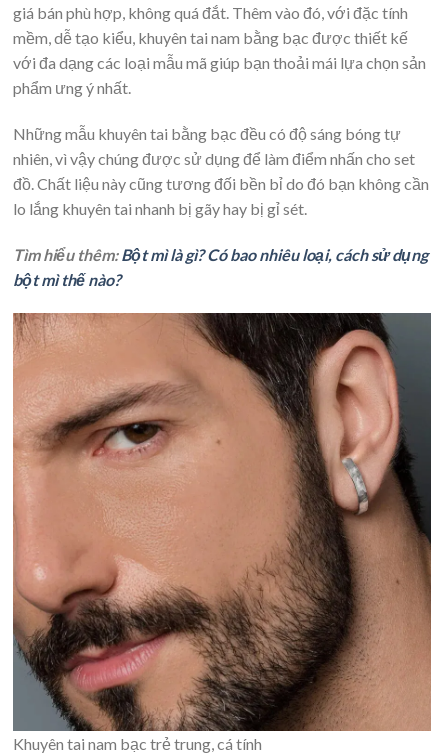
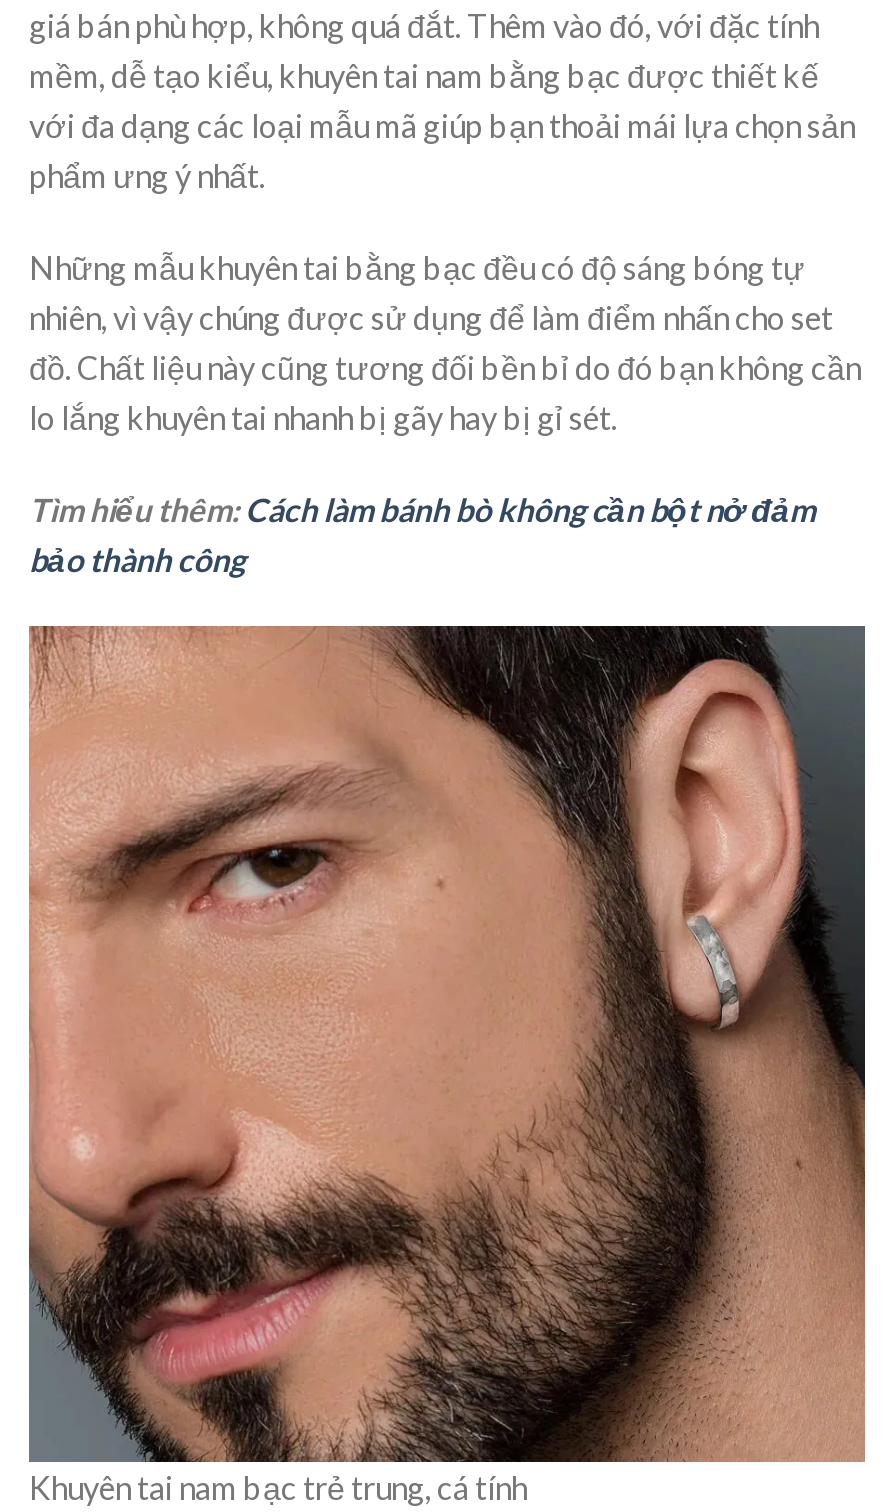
- Tìm hiểu thêm: Bột mì là gì? Có bao nhiêu loại, cách sử dụng
- bột mì thế nào?
+ Tìm hiểu thêm: Cách làm bánh bò không cần bột nở đảm
+ bảo thành công
